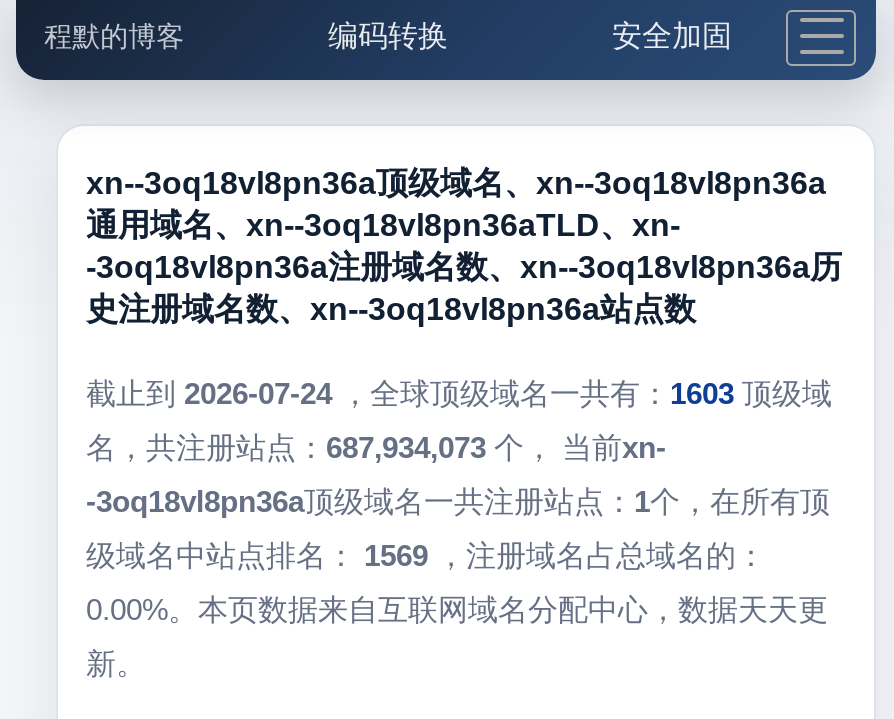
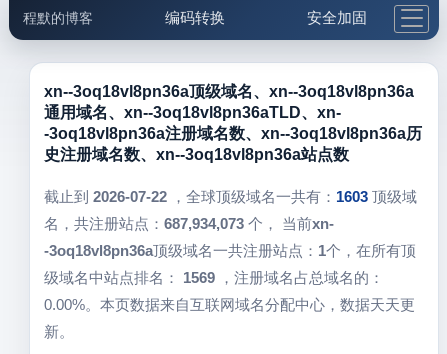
- 截止到2026-07-24，全球顶级域名一共有：1603顶级域
+ 截止到2026-07-22，全球顶级域名一共有：1603顶级域
